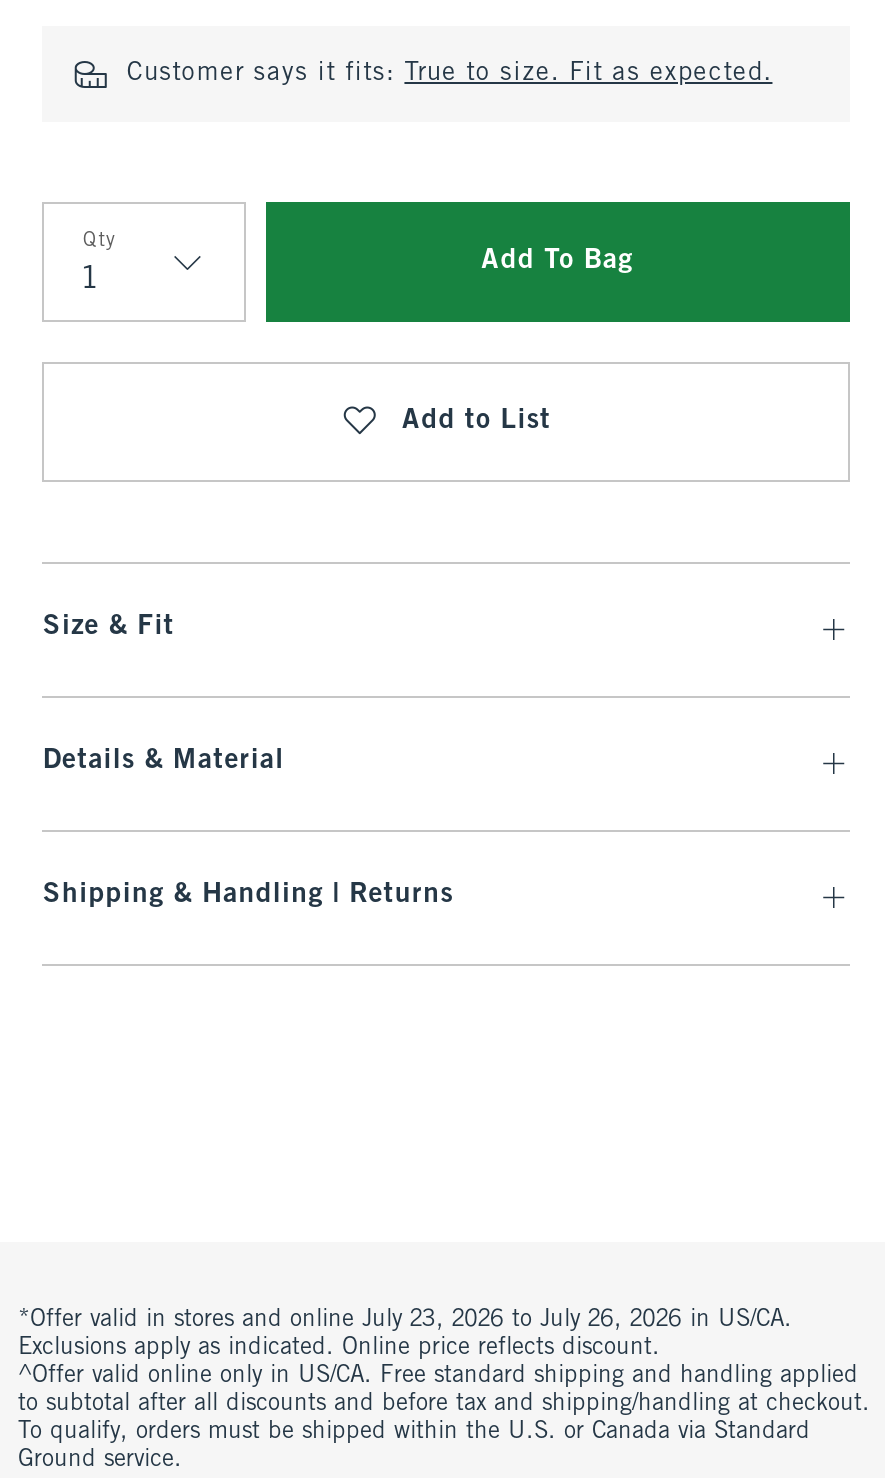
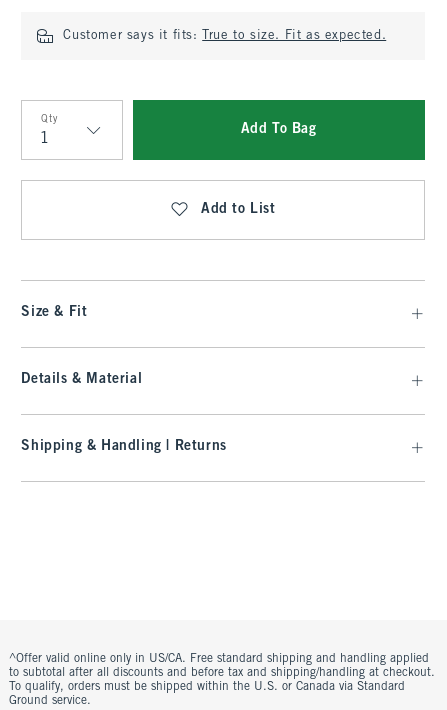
- *Offer valid in stores and online July 23, 2026 to July 26, 2026 in US/CA.
- Exclusions apply as indicated. Online price reflects discount.
